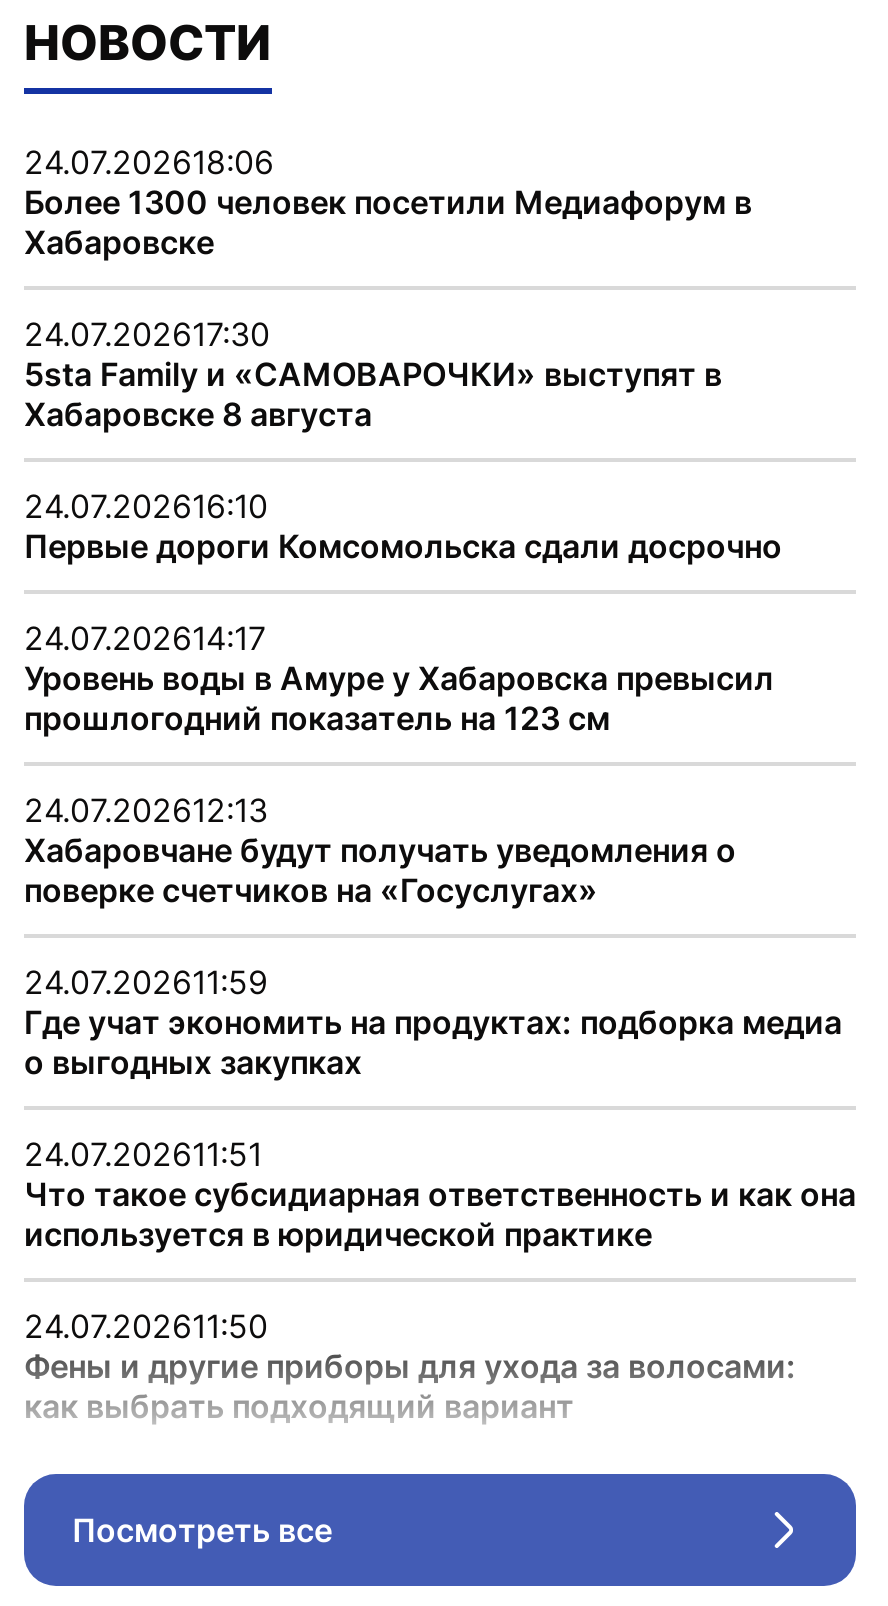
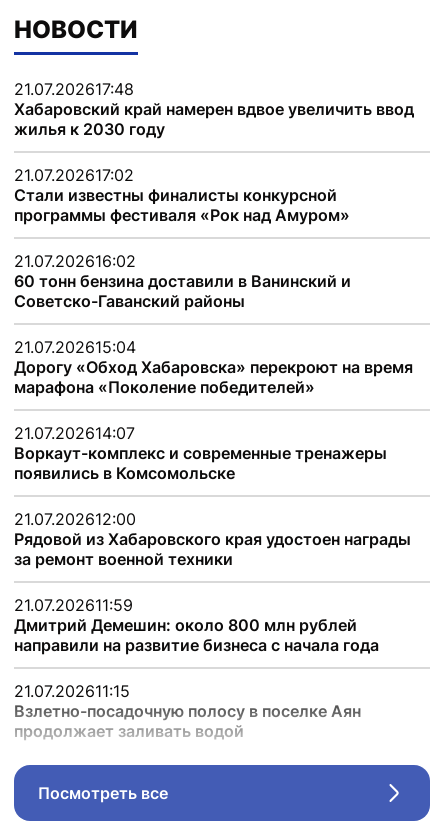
- 24.07.202618:06
- Более 1300 человек посетили Медиафорум в
- Хабаровске
+ 21.07.202617:48
+ Хабаровский край намерен вдвое увеличить ввод
+ жилья к 2030 году

- 24.07.202617:30
- 5sta Family и «САМОВАРОЧКИ» выступят в
- Хабаровске 8 августа
+ 21.07.202617:02
+ Стали известны финалисты конкурсной
+ программы фестиваля «Рок над Амуром»

- 24.07.202616:10
- Первые дороги Комсомольска сдали досрочно
+ 21.07.202616:02
+ 60 тонн бензина доставили в Ванинский и
+ Советско-Гаванский районы

- 24.07.202614:17
- Уровень воды в Амуре у Хабаровска превысил
- прошлогодний показатель на 123 см
+ 21.07.202615:04
+ Дорогу «Обход Хабаровска» перекроют на время
+ марафона «Поколение победителей»

- 24.07.202612:13
- Хабаровчане будут получать уведомления о
- поверке счетчиков на «Госуслугах»
+ 21.07.202614:07
+ Воркаут-комплекс и современные тренажеры
+ появились в Комсомольске

- 24.07.202611:59
- Где учат экономить на продуктах: подборка медиа
- о выгодных закупках
+ 21.07.202612:00
+ Рядовой из Хабаровского края удостоен награды
+ за ремонт военной техники

- 24.07.202611:51
- Что такое субсидиарная ответственность и как она
- используется в юридической практике
+ 21.07.202611:59
+ Дмитрий Демешин: около 800 млн рублей
+ направили на развитие бизнеса с начала года

- 24.07.202611:50
- Фены и другие приборы для ухода за волосами:
- как выбрать подходящий вариант
+ 21.07.202611:15
+ Взлетно-посадочную полосу в поселке Аян
+ продолжает заливать водой
